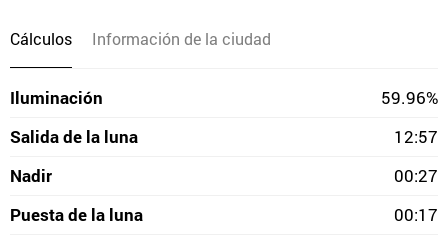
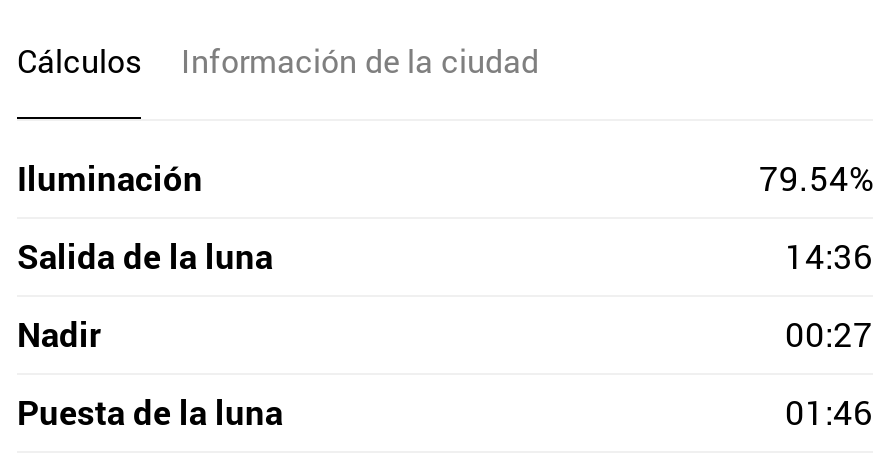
- 59.96%
+ 79.54%

- 12:57
+ 14:36

- 00:17
+ 01:46
